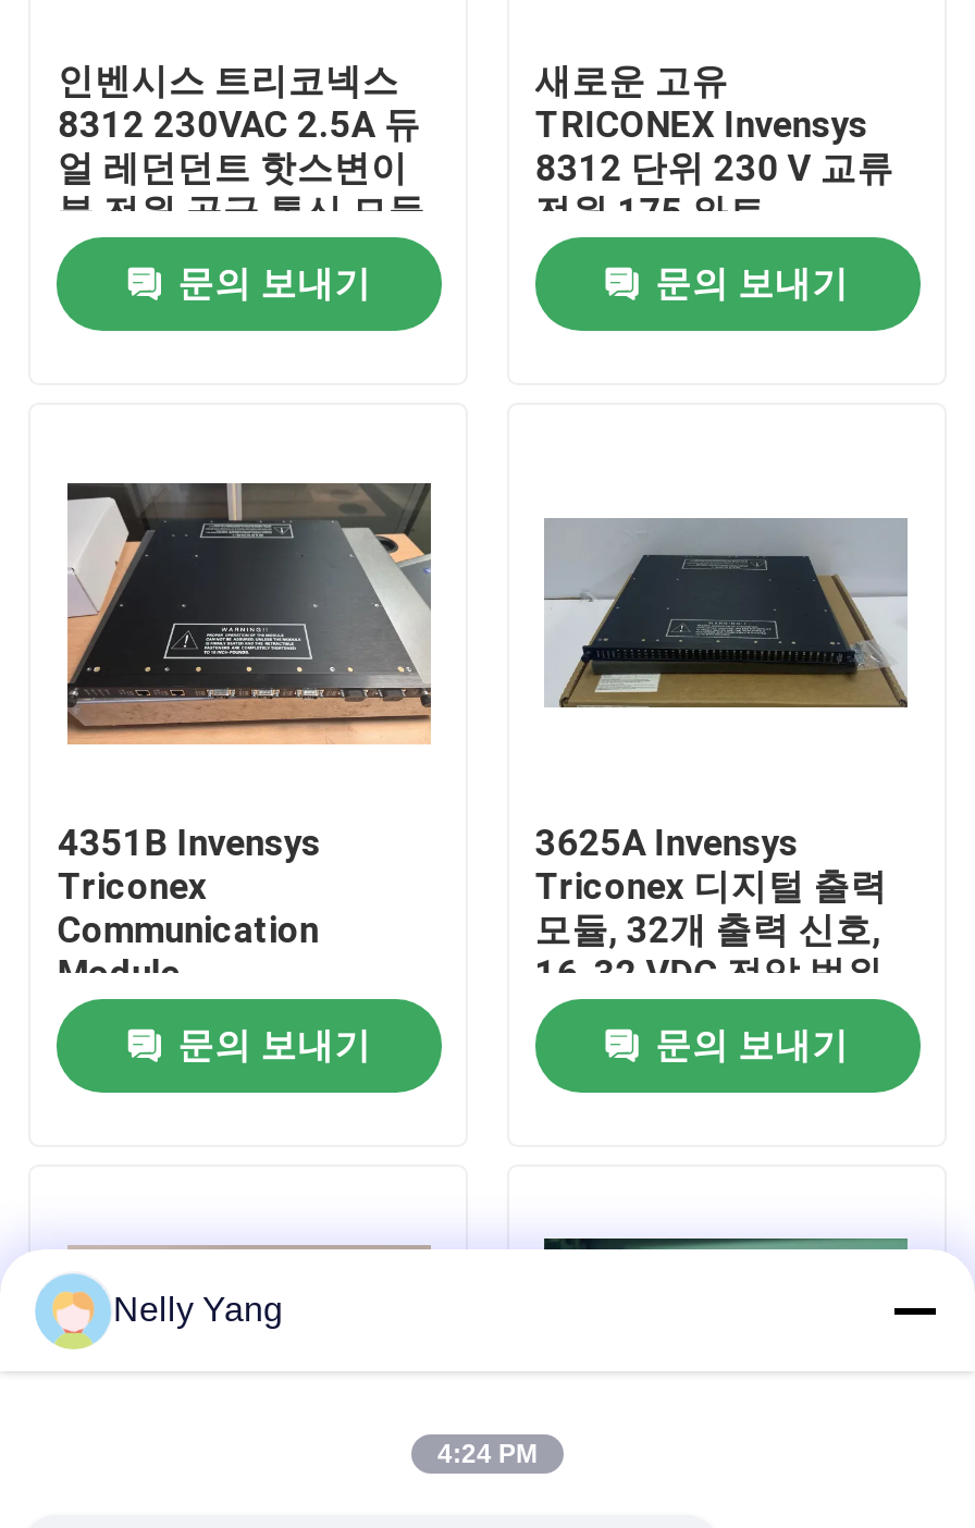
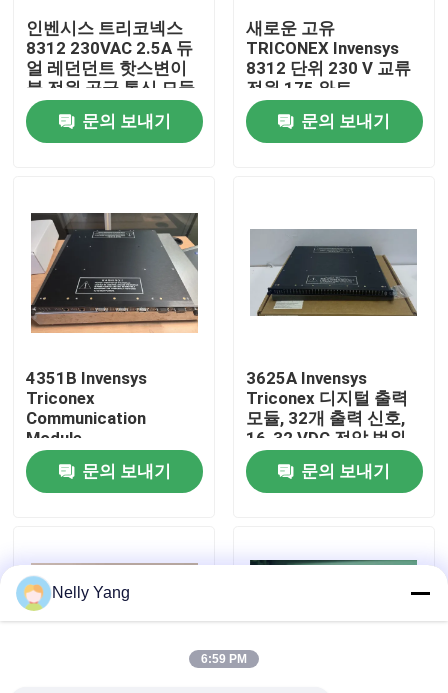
- 4:24 PM
+ 6:59 PM
